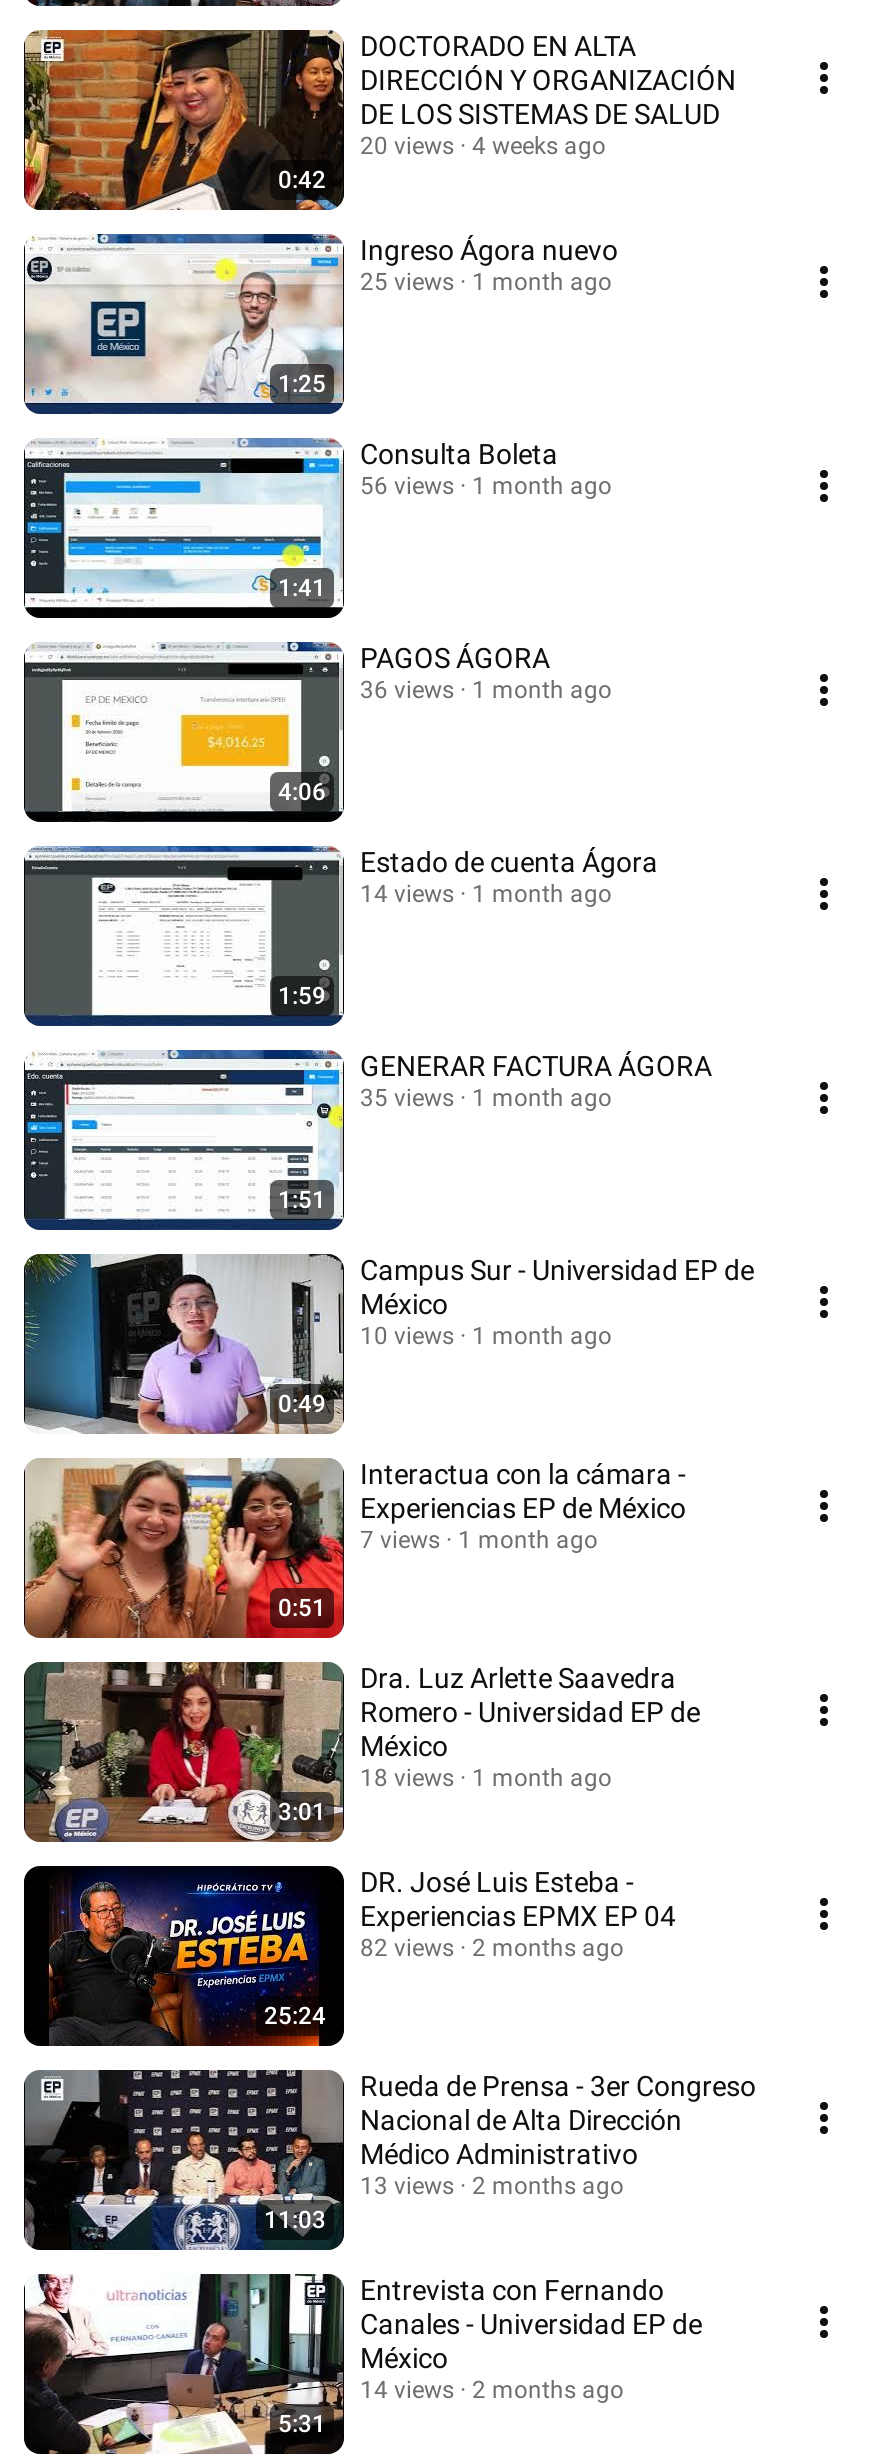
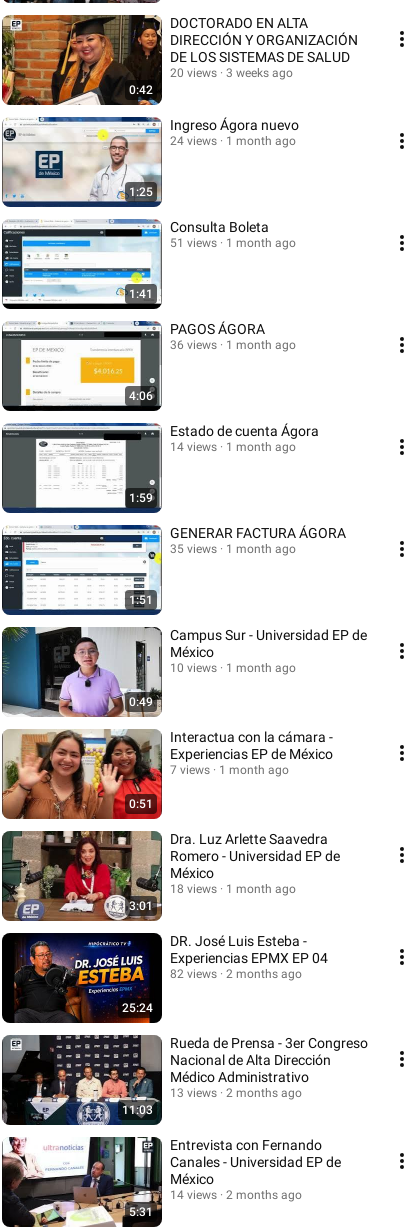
- 20 views 4 weeks ago
+ 20 views 3 weeks ago

- 25 views 1 month ago
+ 24 views 1 month ago

- 56 views 1 month ago
+ 51 views 1 month ago
